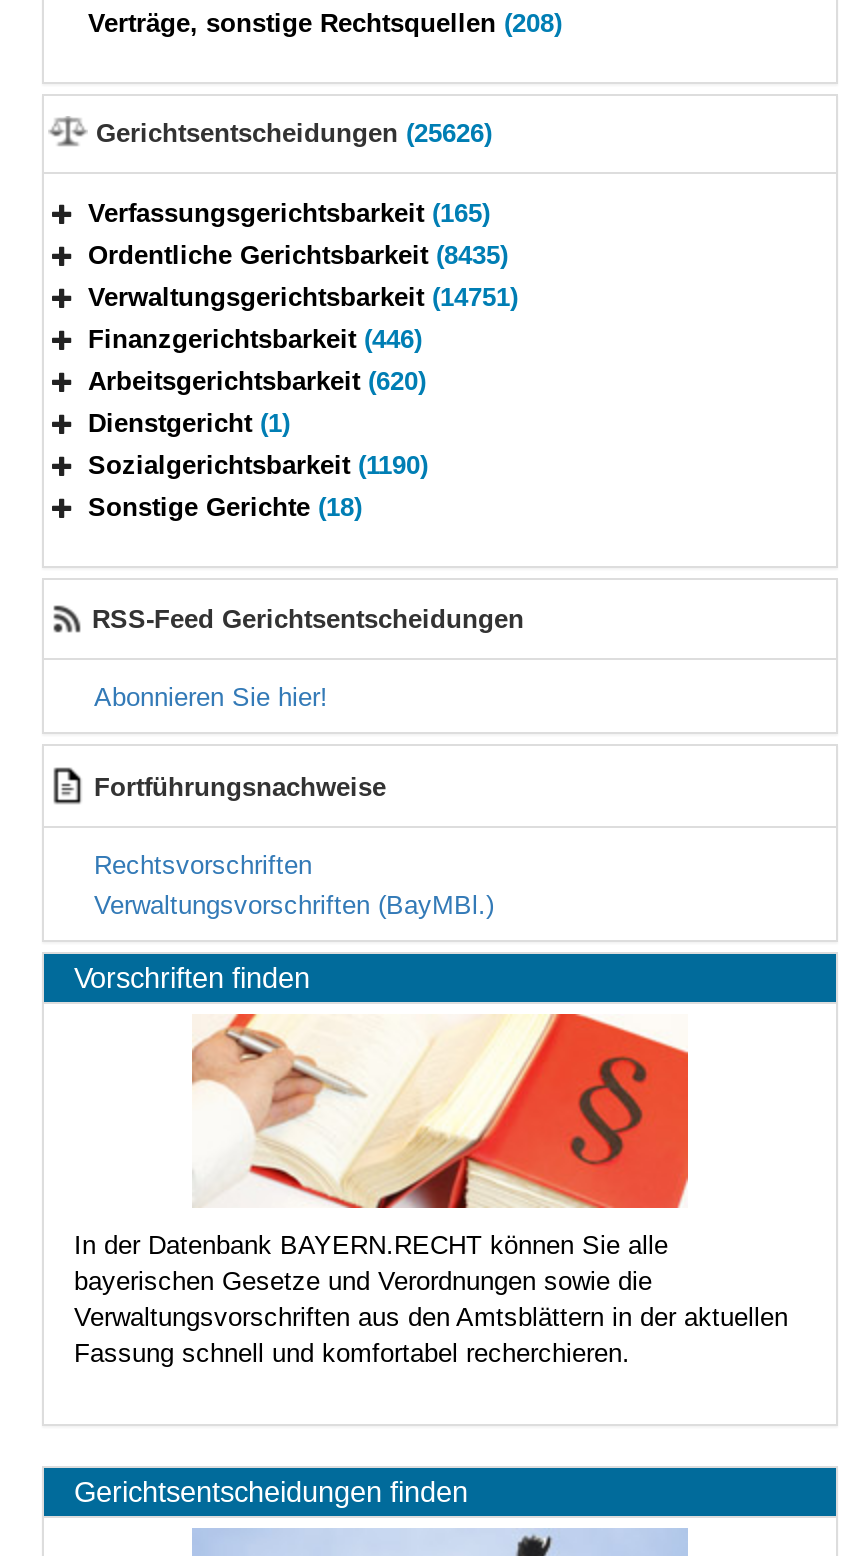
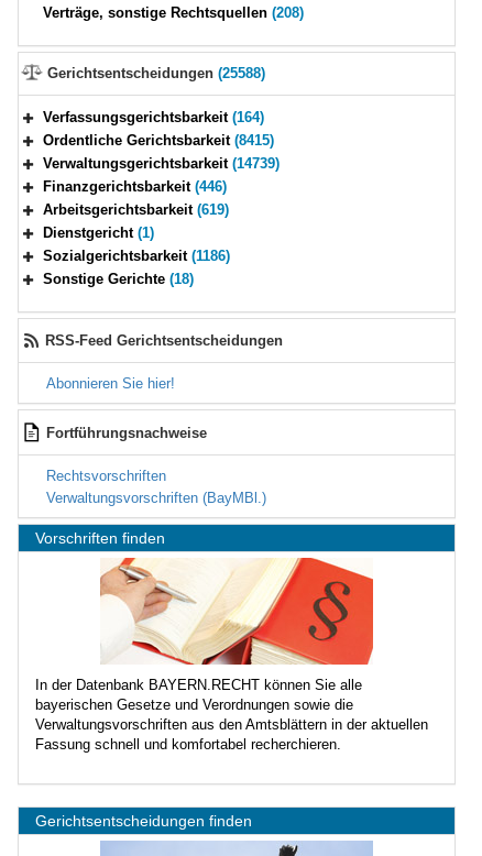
- Gerichtsentscheidungen (25626)
+ Gerichtsentscheidungen (25588)

- Verfassungsgerichtsbarkeit (165)
+ Verfassungsgerichtsbarkeit (164)

- Ordentliche Gerichtsbarkeit (8435)
+ Ordentliche Gerichtsbarkeit (8415)

- Verwaltungsgerichtsbarkeit (14751)
+ Verwaltungsgerichtsbarkeit (14739)

- Arbeitsgerichtsbarkeit (620)
+ Arbeitsgerichtsbarkeit (619)

- Sozialgerichtsbarkeit (1190)
+ Sozialgerichtsbarkeit (1186)
